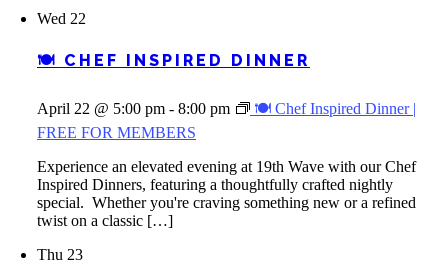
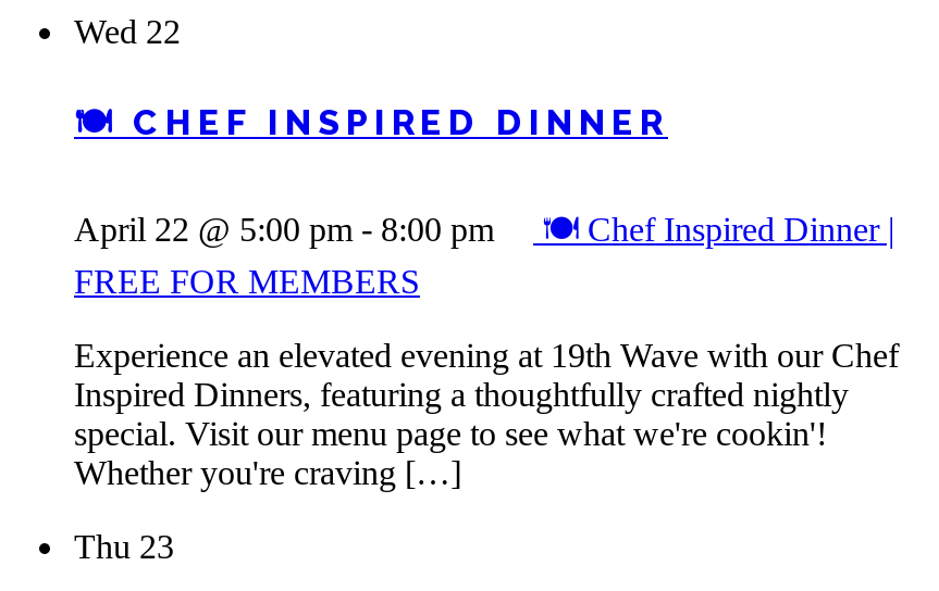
- special. Whether you're craving something new or a refined
- twist on a classic […]
+ special. Visit our menu page to see what we're cookin'!
+ Whether you're craving […]
